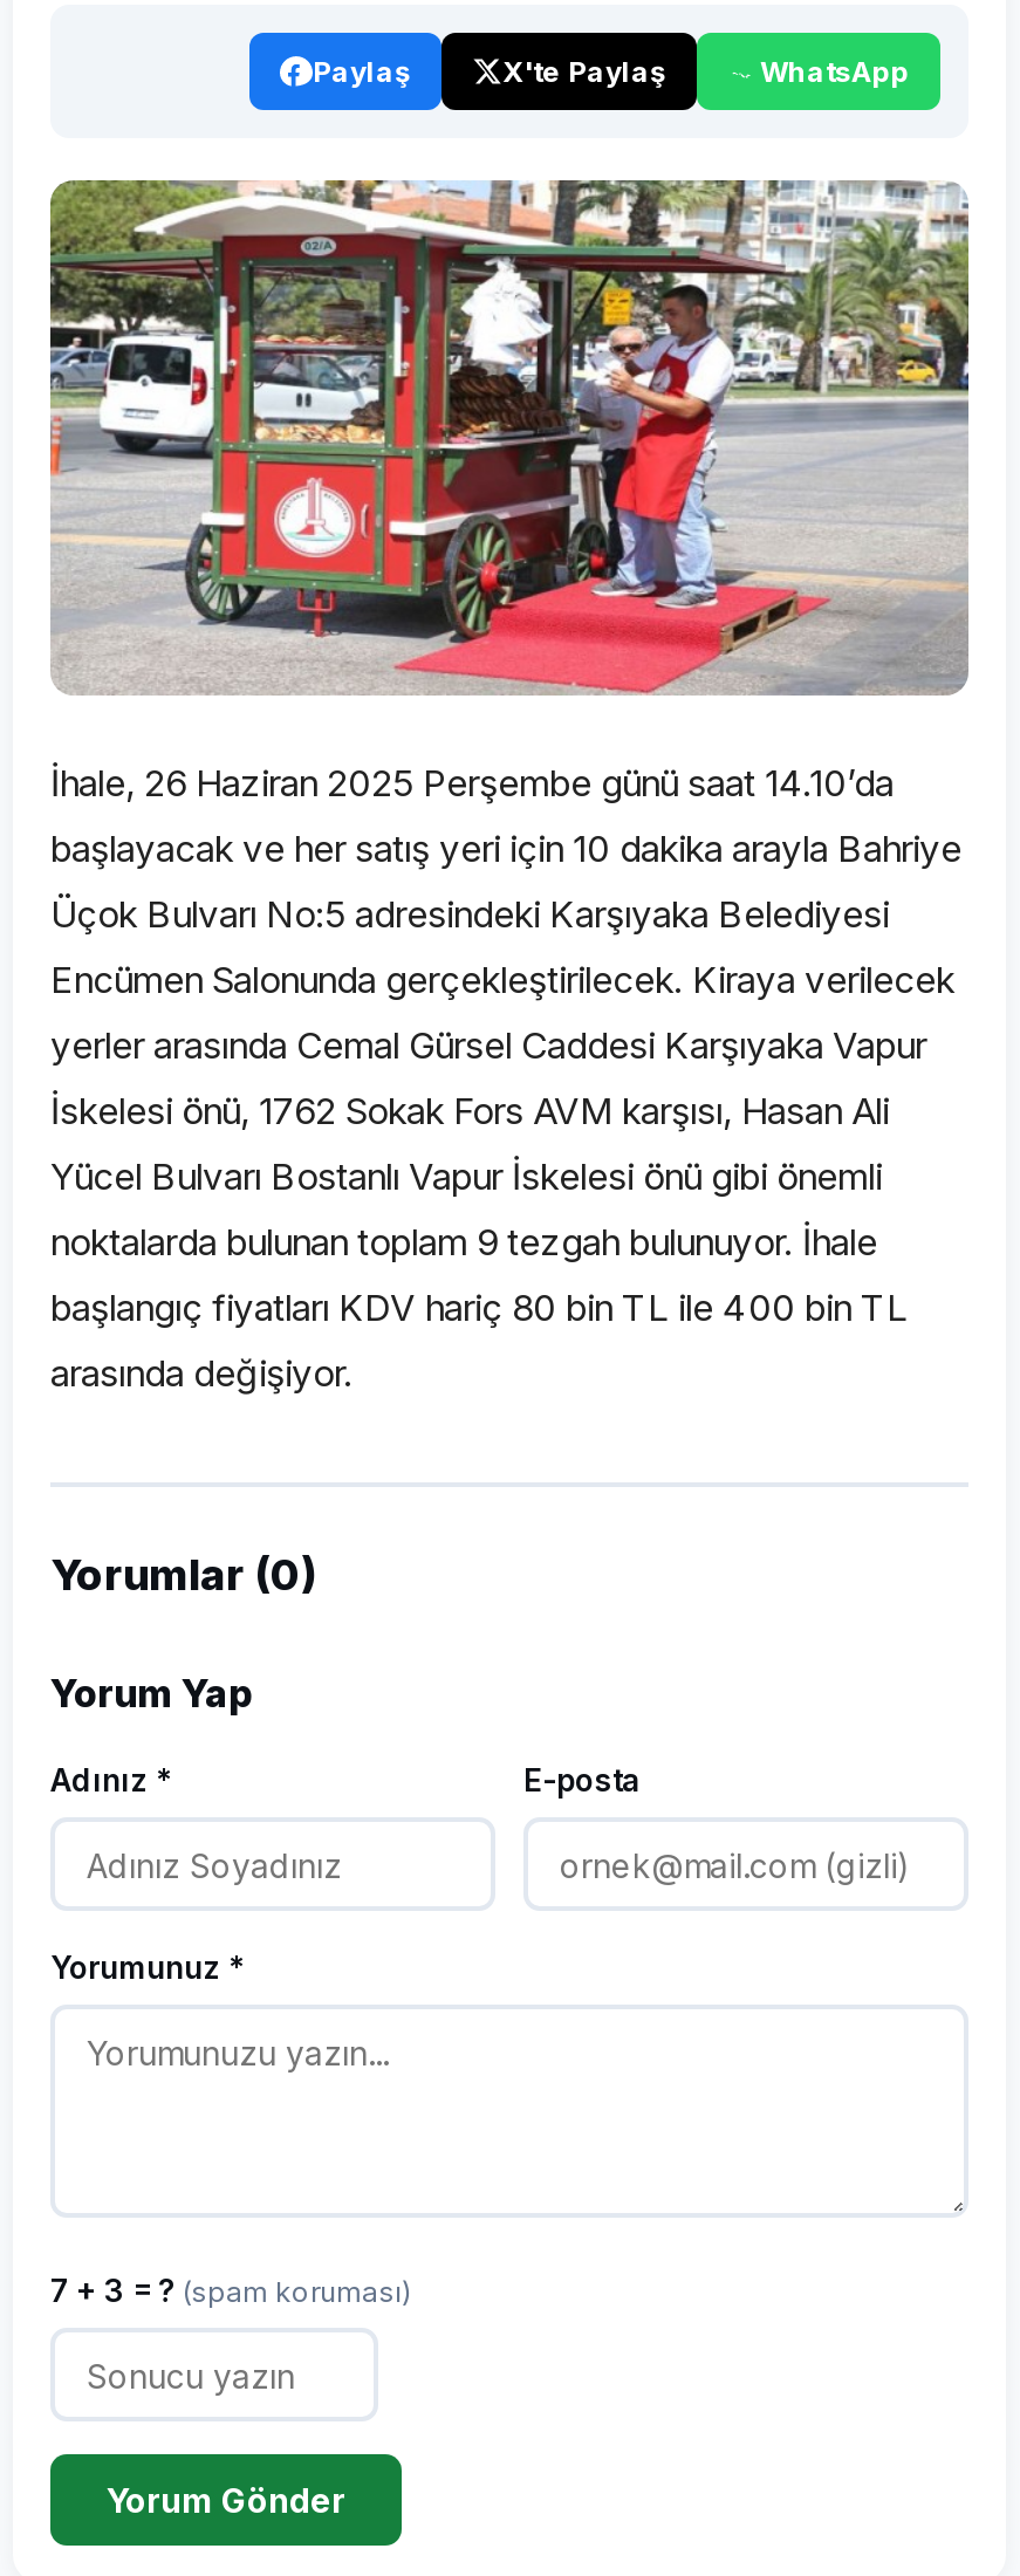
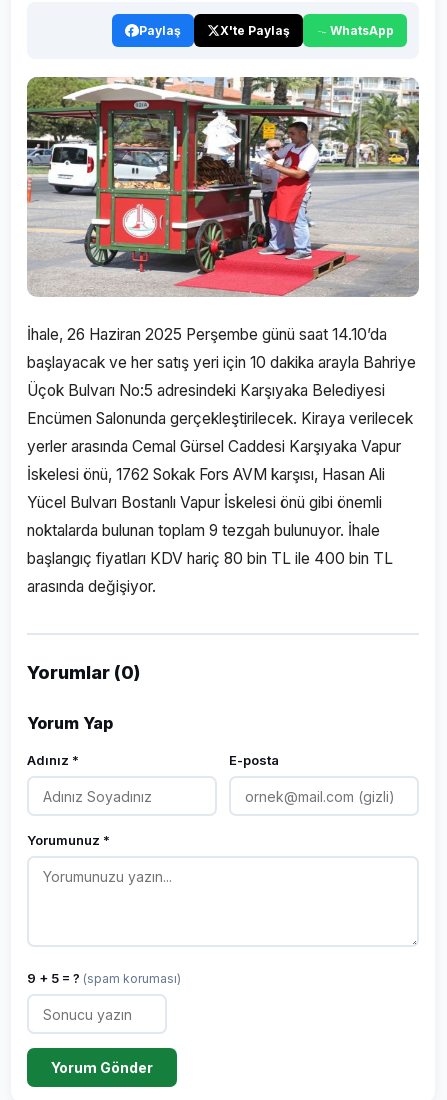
- 7 + 3 = ? (spam koruması)
+ 9 + 5 = ? (spam koruması)
